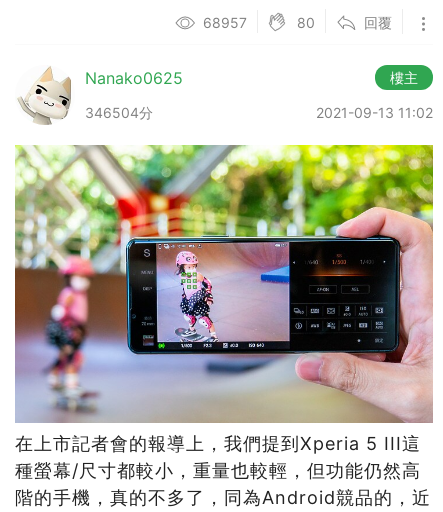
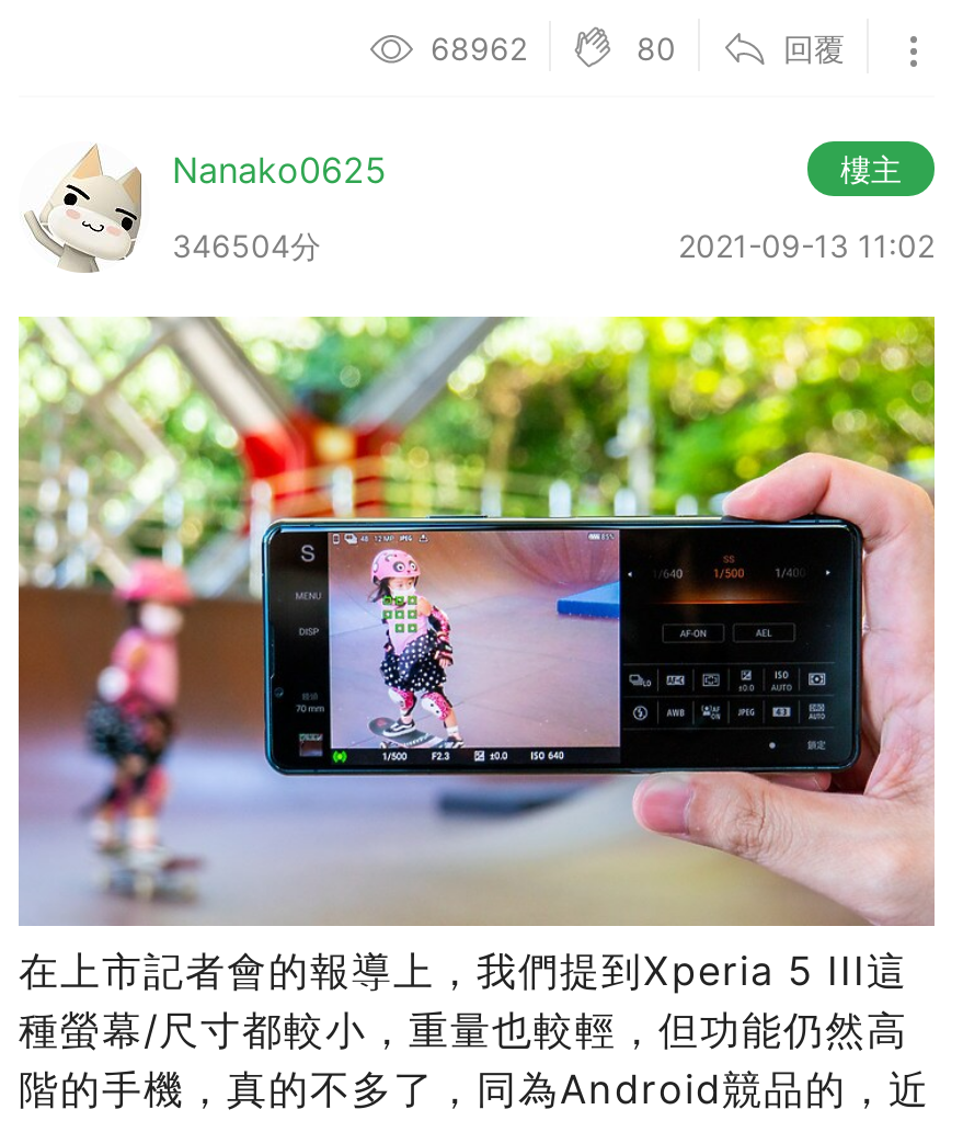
- 68957
+ 68962
